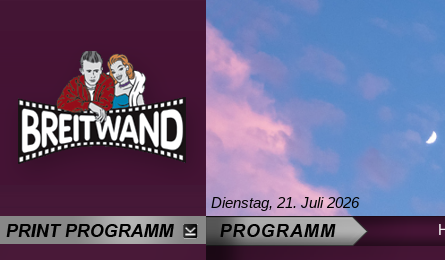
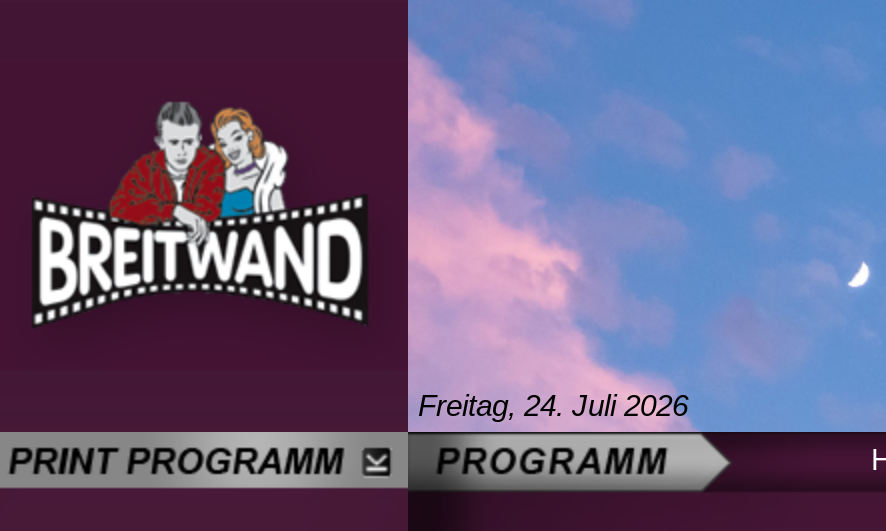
- Dienstag, 21. Juli 2026
+ Freitag, 24. Juli 2026
